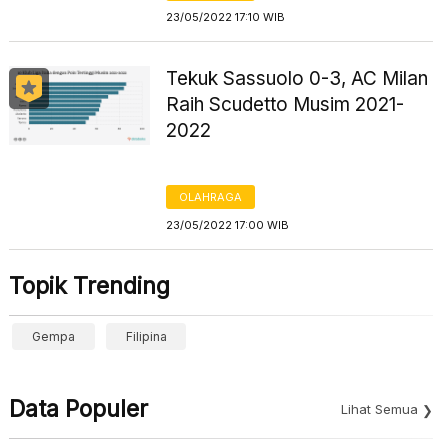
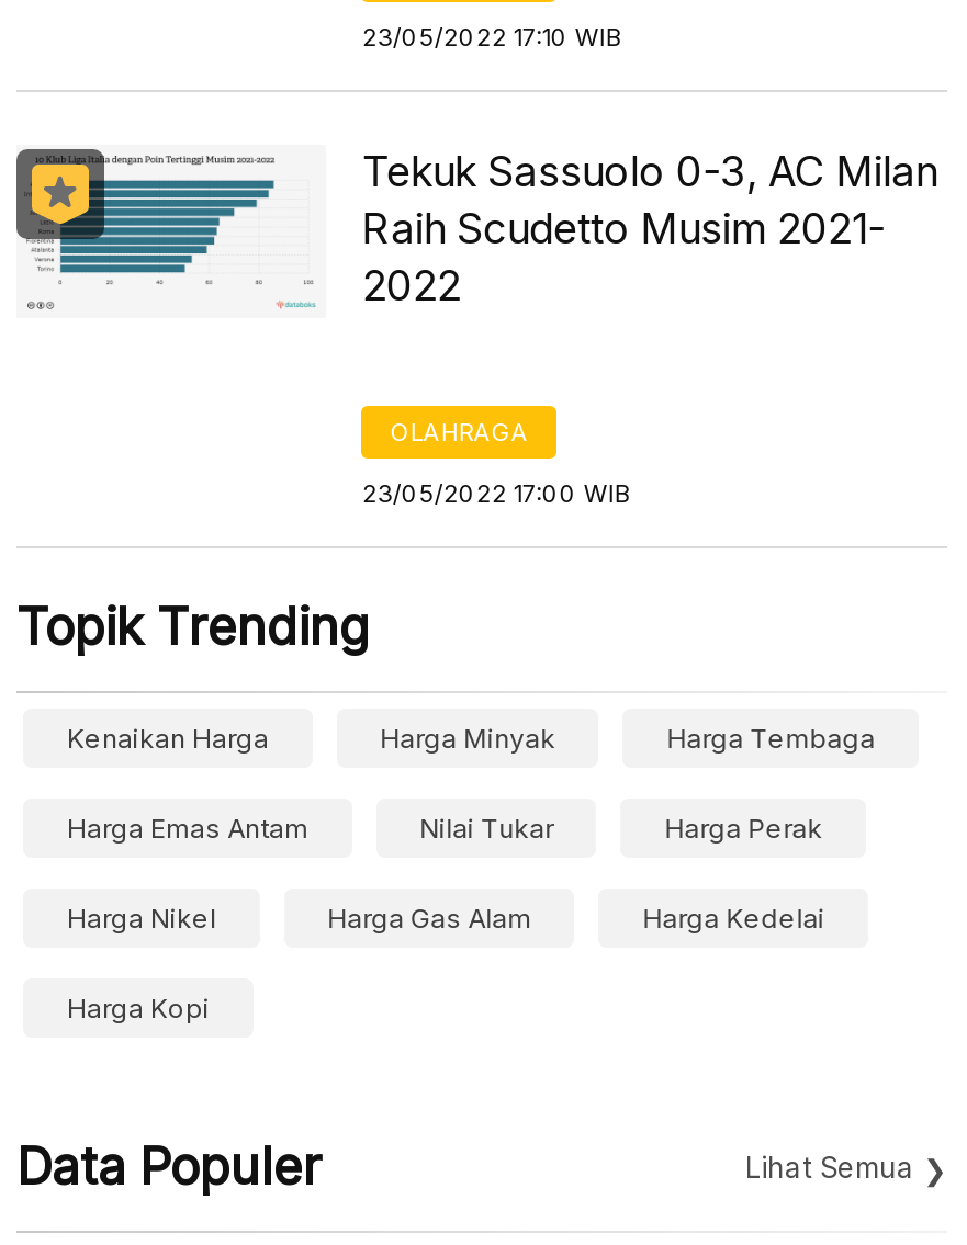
- Gempa
- Filipina
+ Kenaikan Harga
+ Harga Minyak
+ Harga Tembaga
+ Harga Emas Antam
+ Nilai Tukar
+ Harga Perak
+ Harga Nikel
+ Harga Gas Alam
+ Harga Kedelai
+ Harga Kopi
